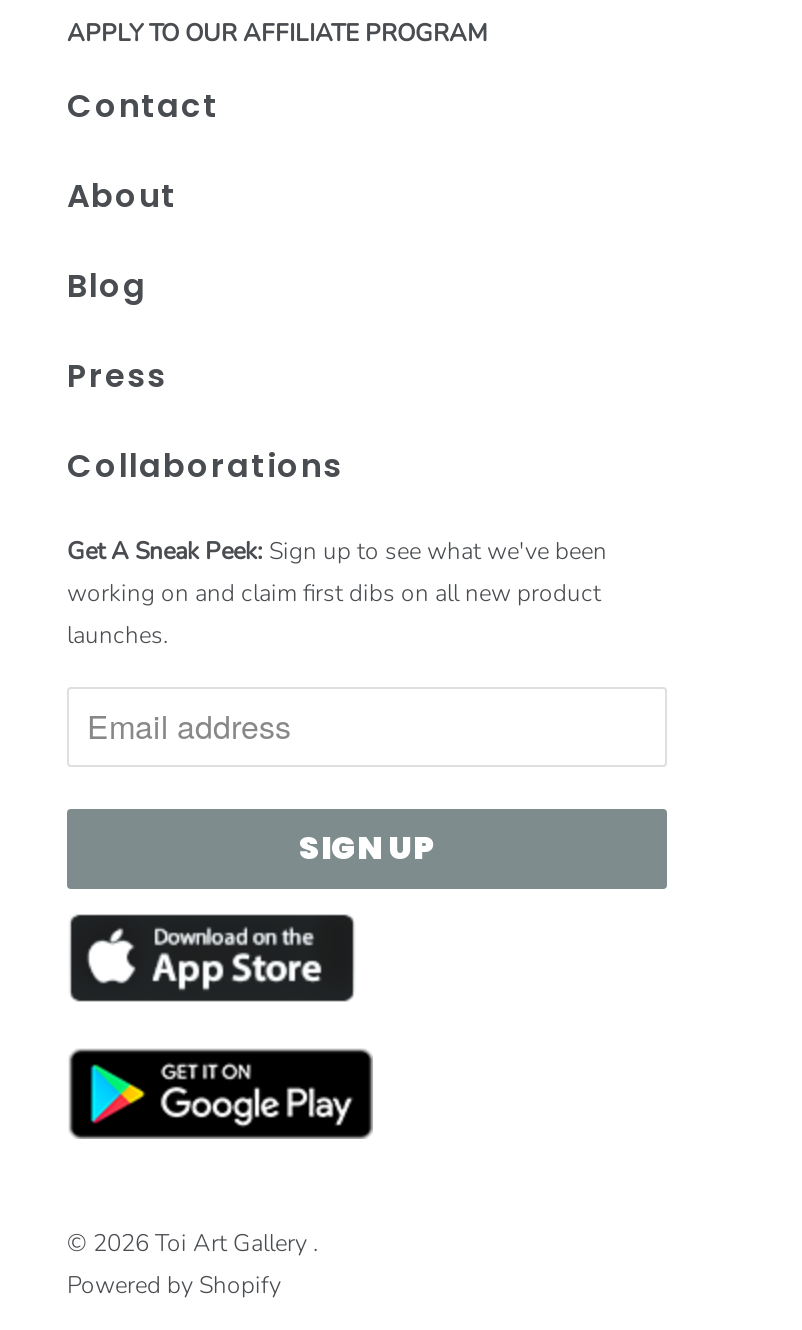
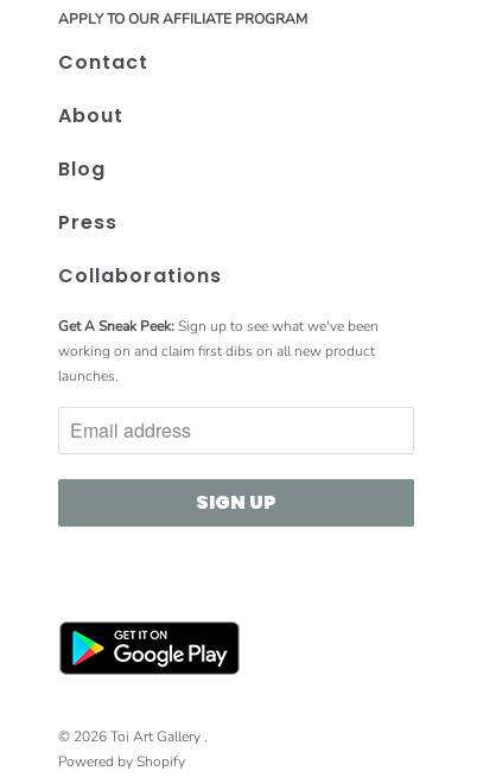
- [image]
